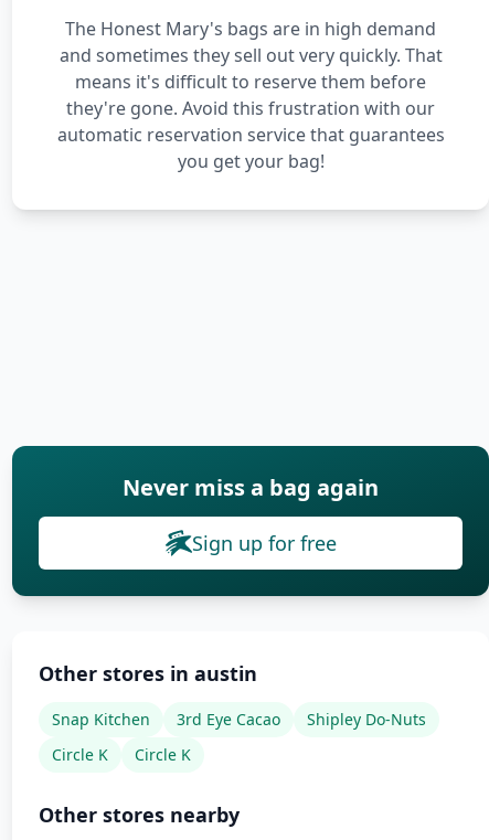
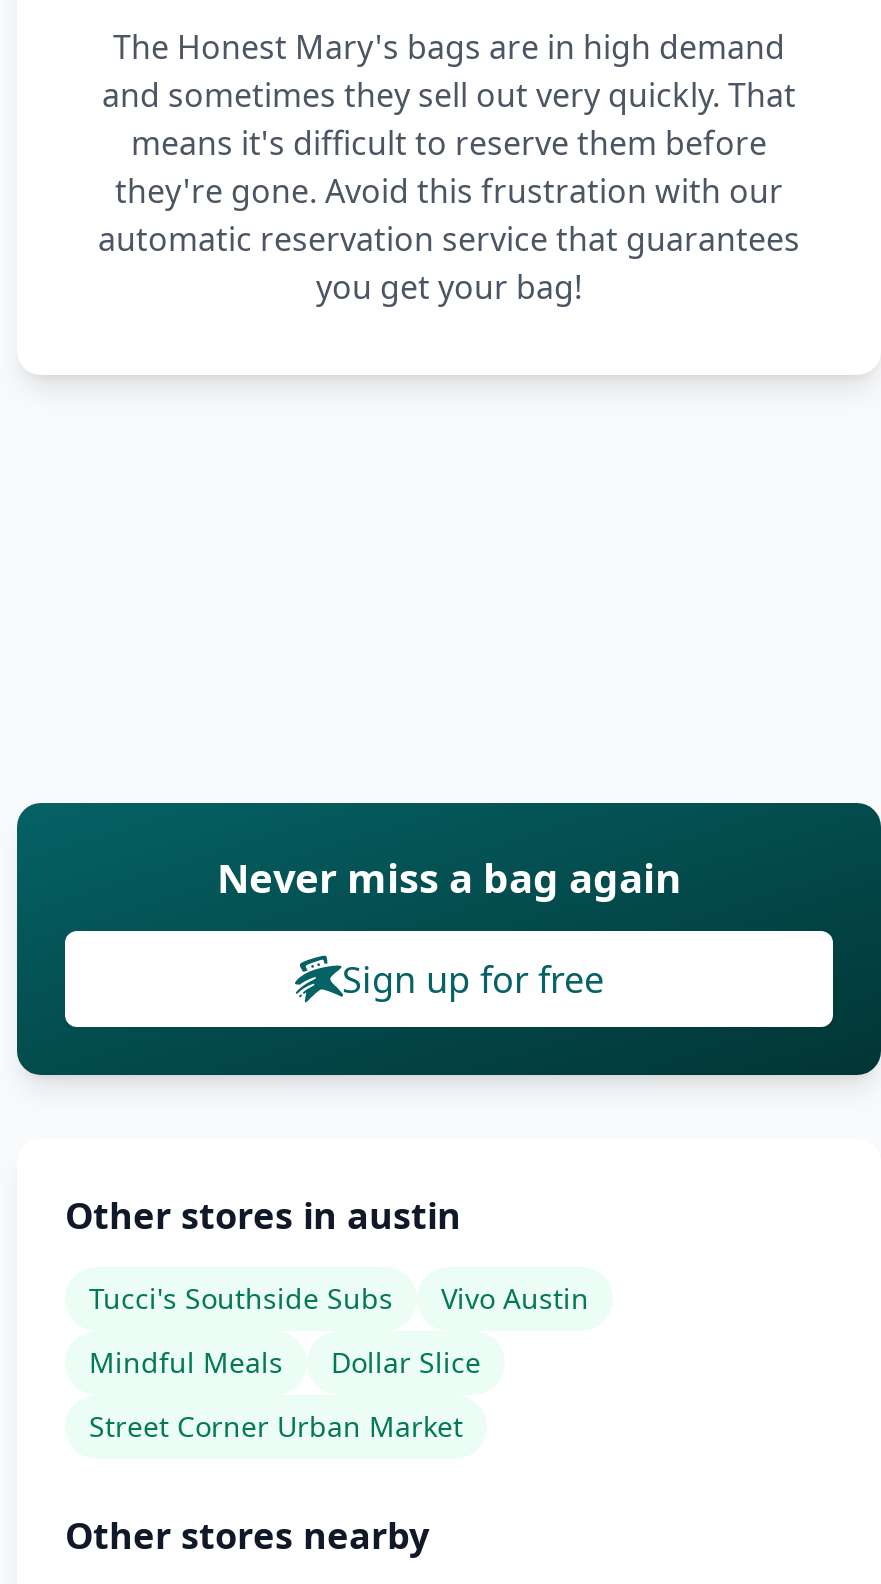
- Snap Kitchen
- 3rd Eye Cacao
- Shipley Do-Nuts
- Circle K
- Circle K
+ Tucci's Southside Subs
+ Vivo Austin
+ Mindful Meals
+ Dollar Slice
+ Street Corner Urban Market
